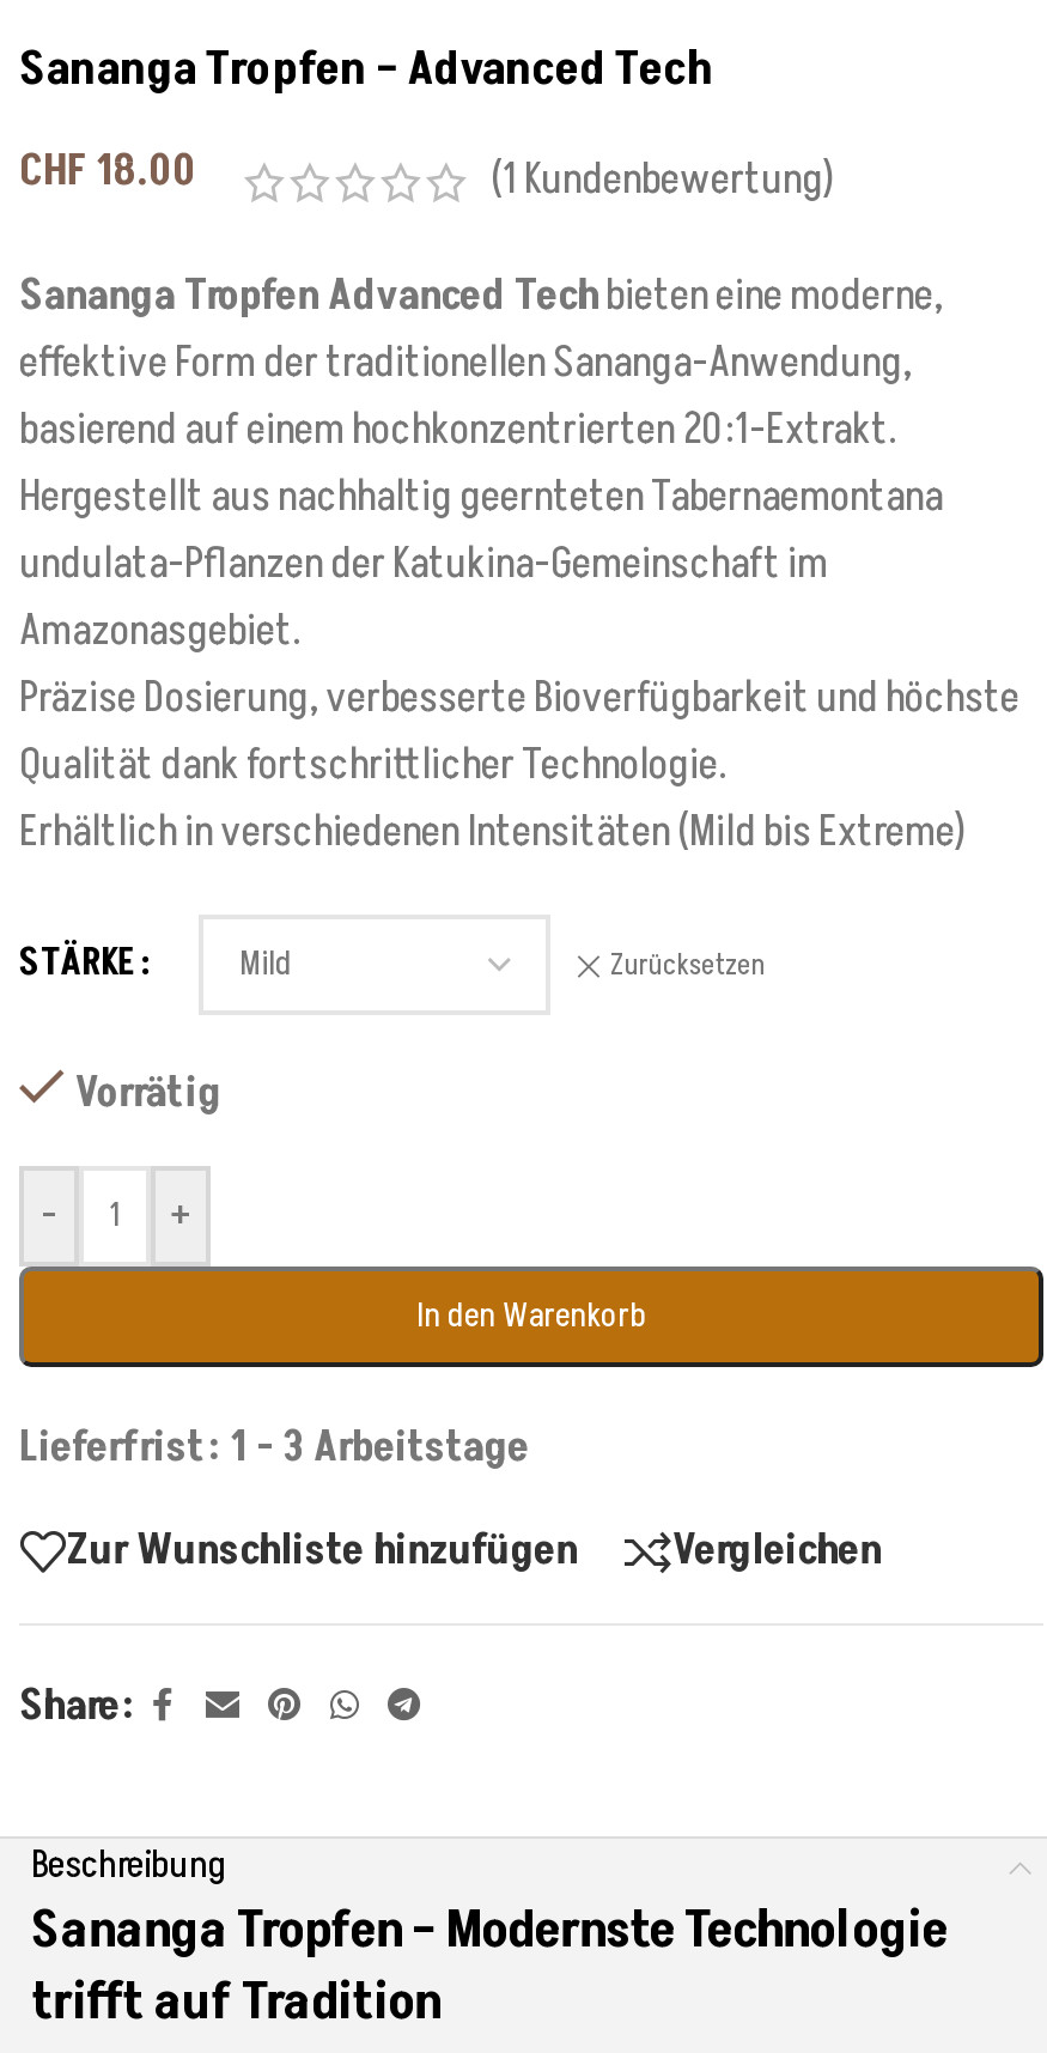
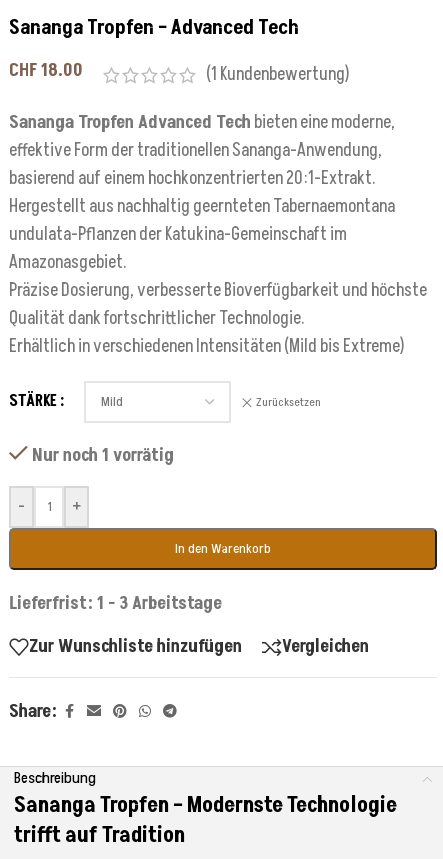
- Vorrätig
+ Nur noch 1 vorrätig
